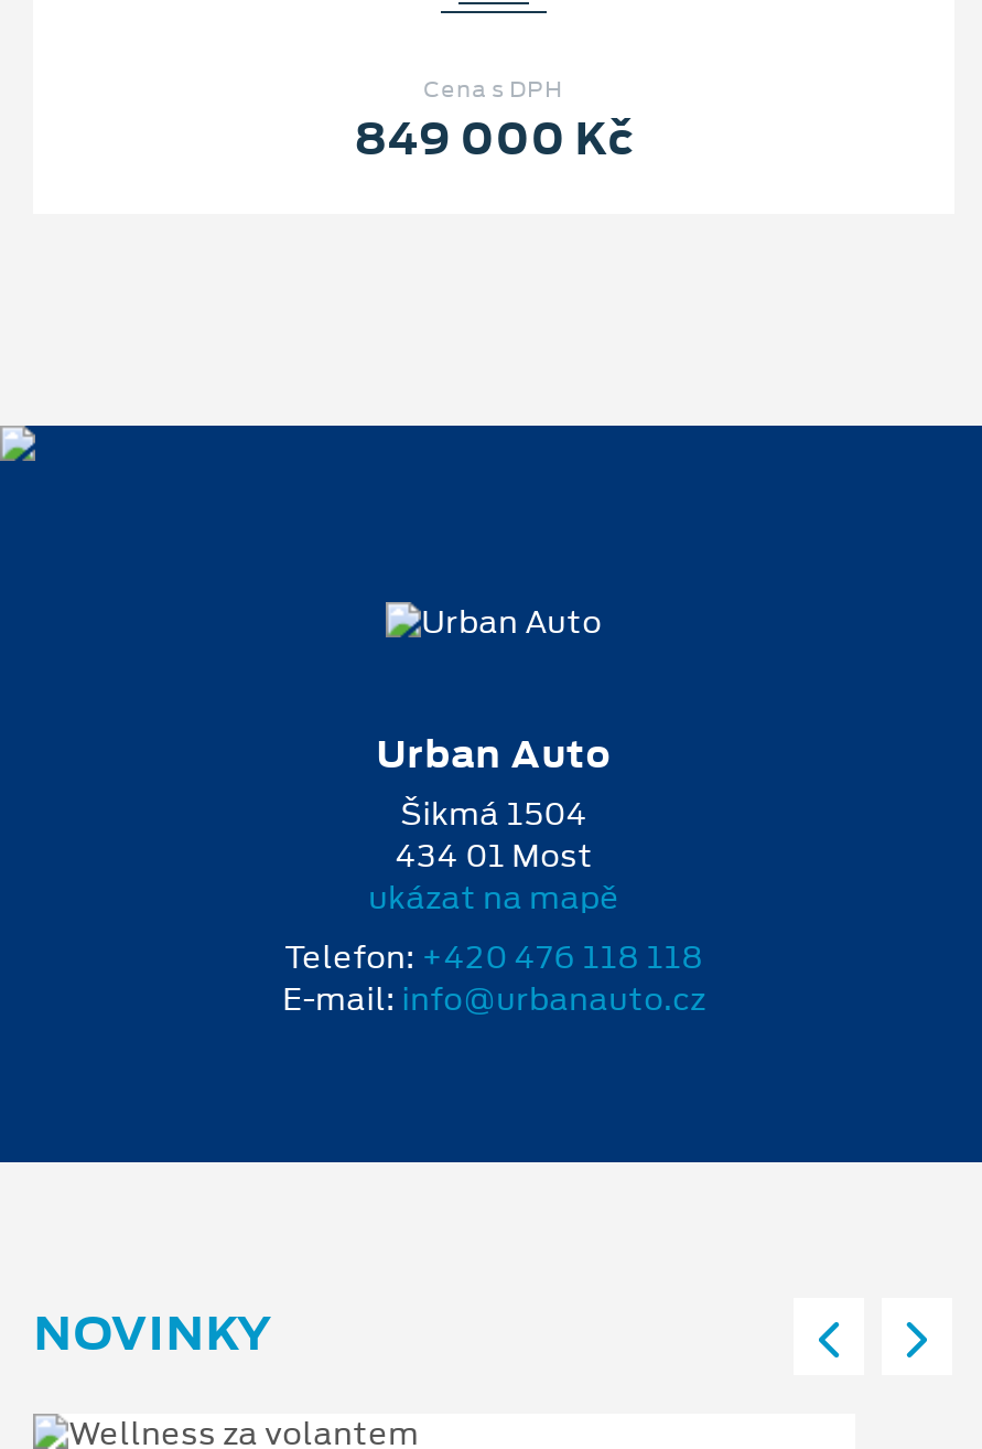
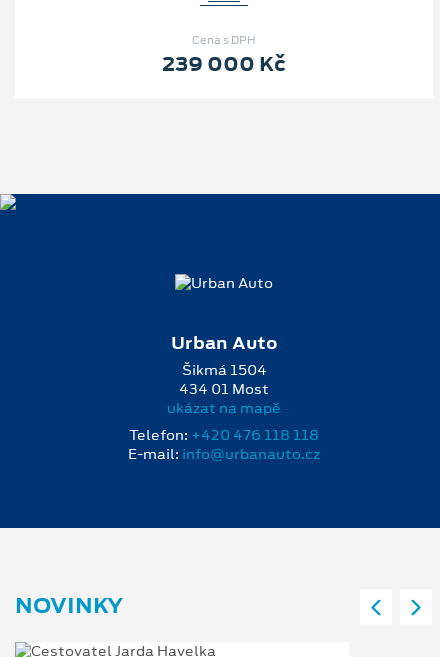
- 849 000 Kč
+ 239 000 Kč
